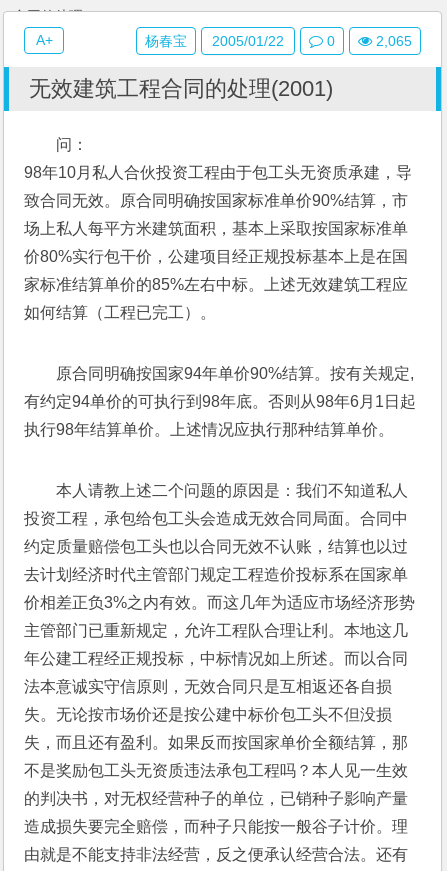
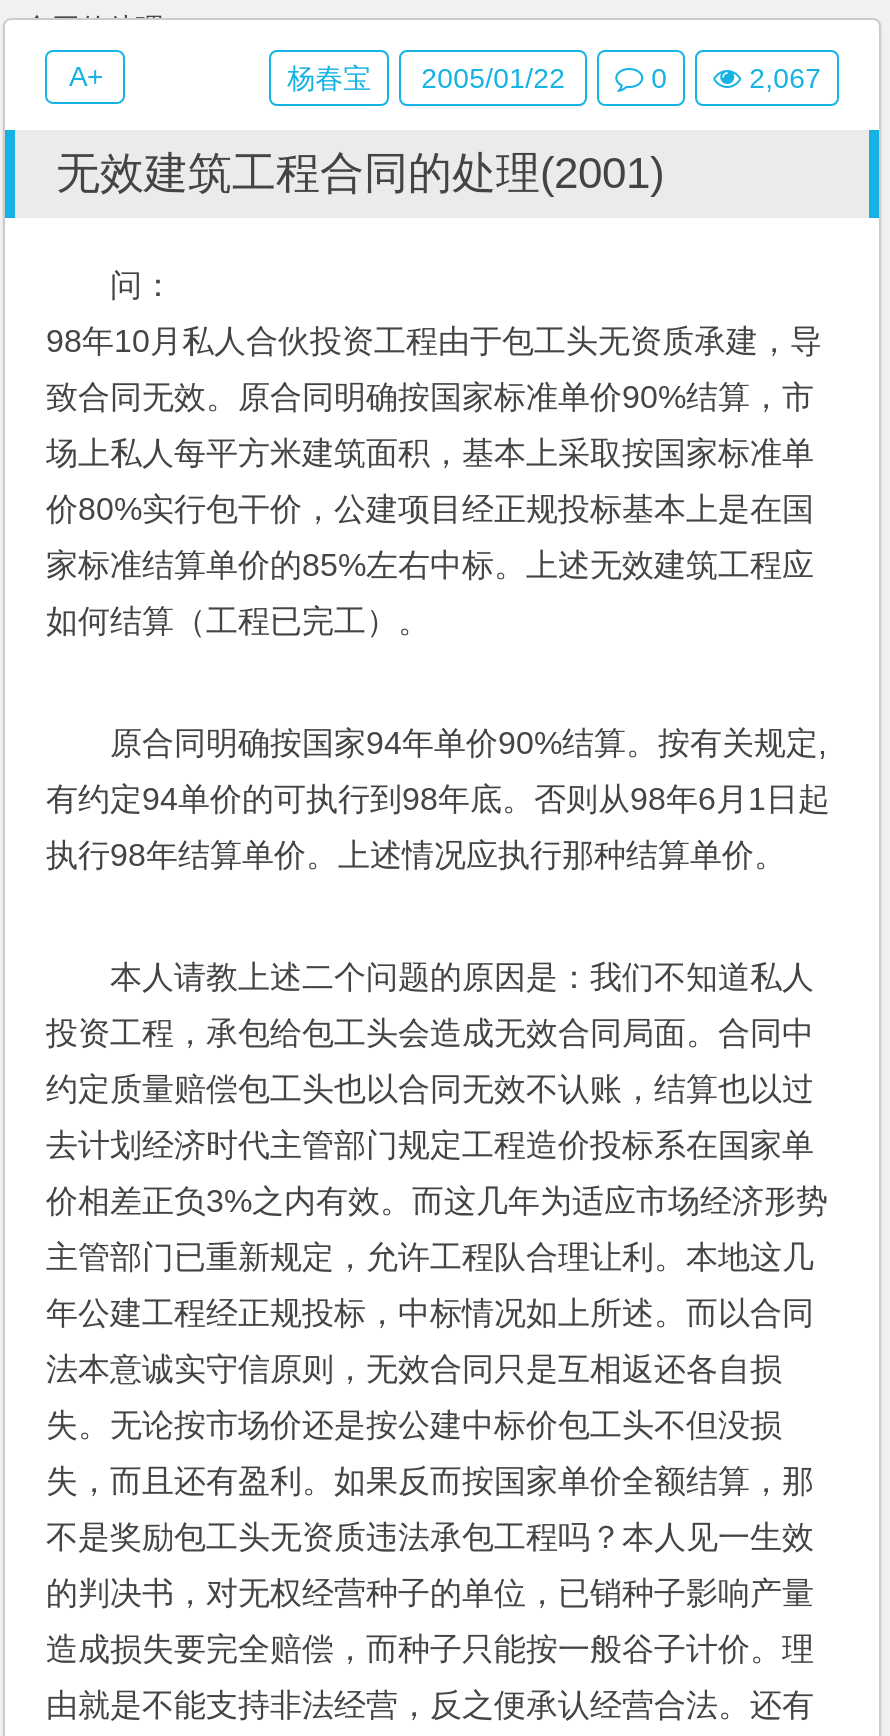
- 2,065
+ 2,067
